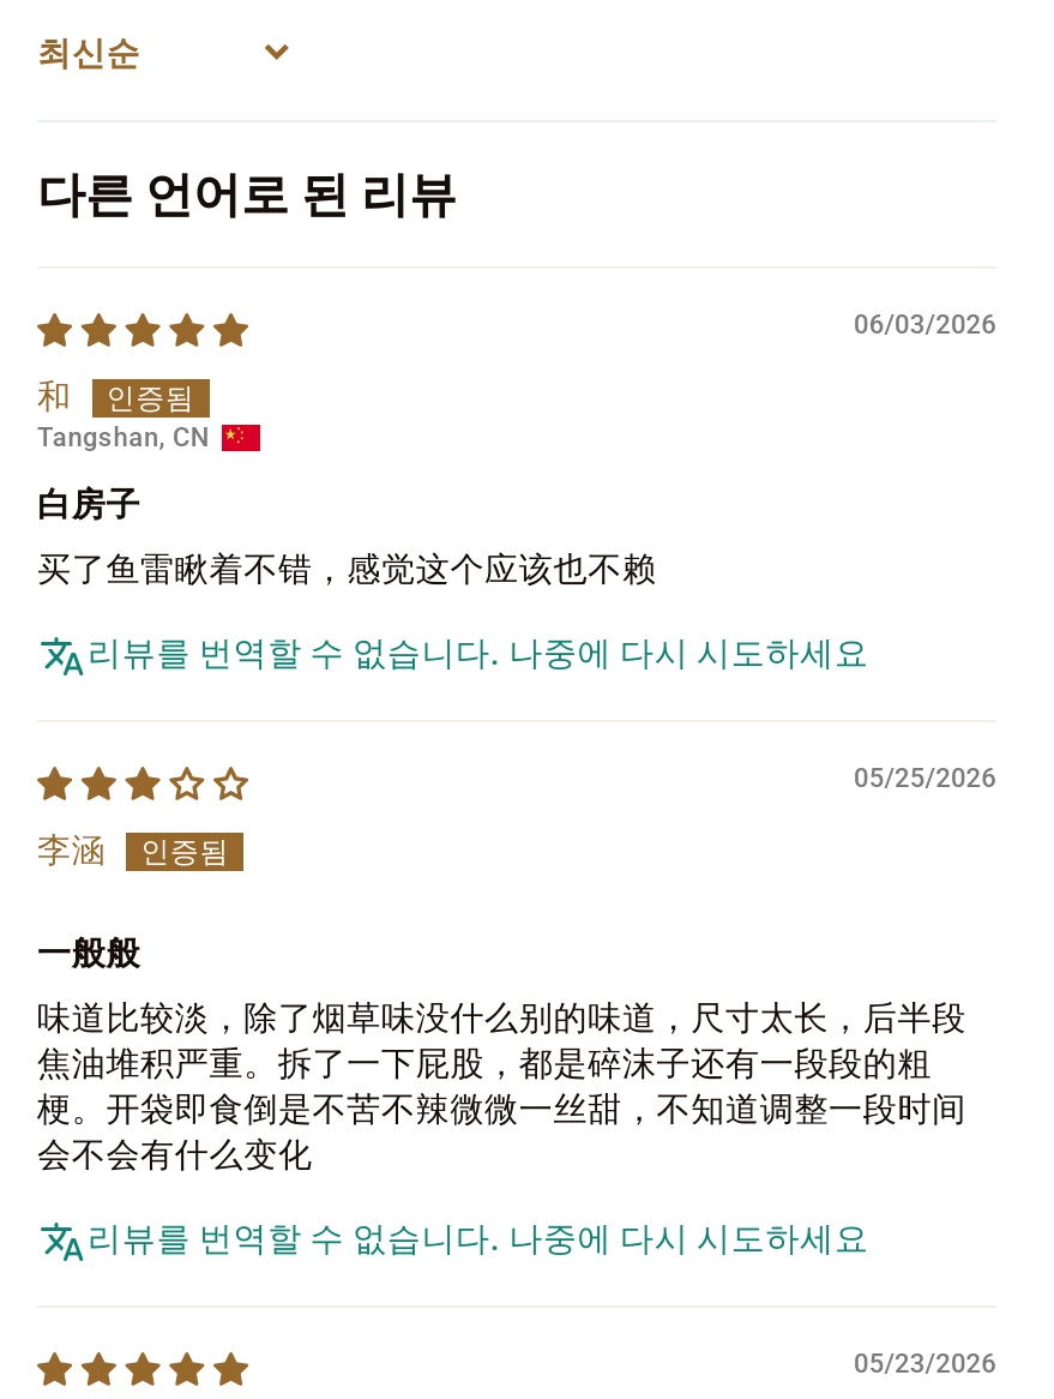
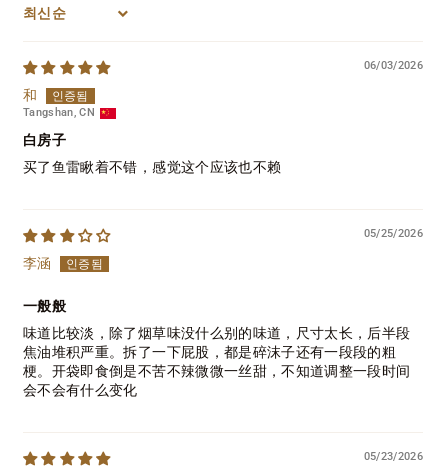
- 다른 언어로 된 리뷰

- 리뷰를 번역할 수 없습니다. 나중에 다시 시도하세요

- 리뷰를 번역할 수 없습니다. 나중에 다시 시도하세요
